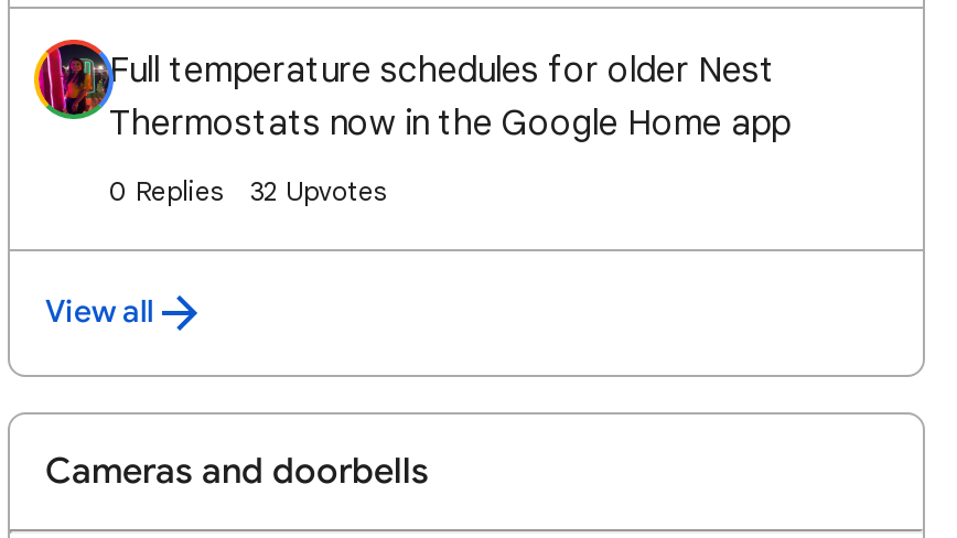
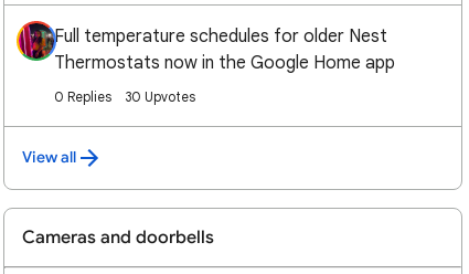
- 32 Upvotes
+ 30 Upvotes
